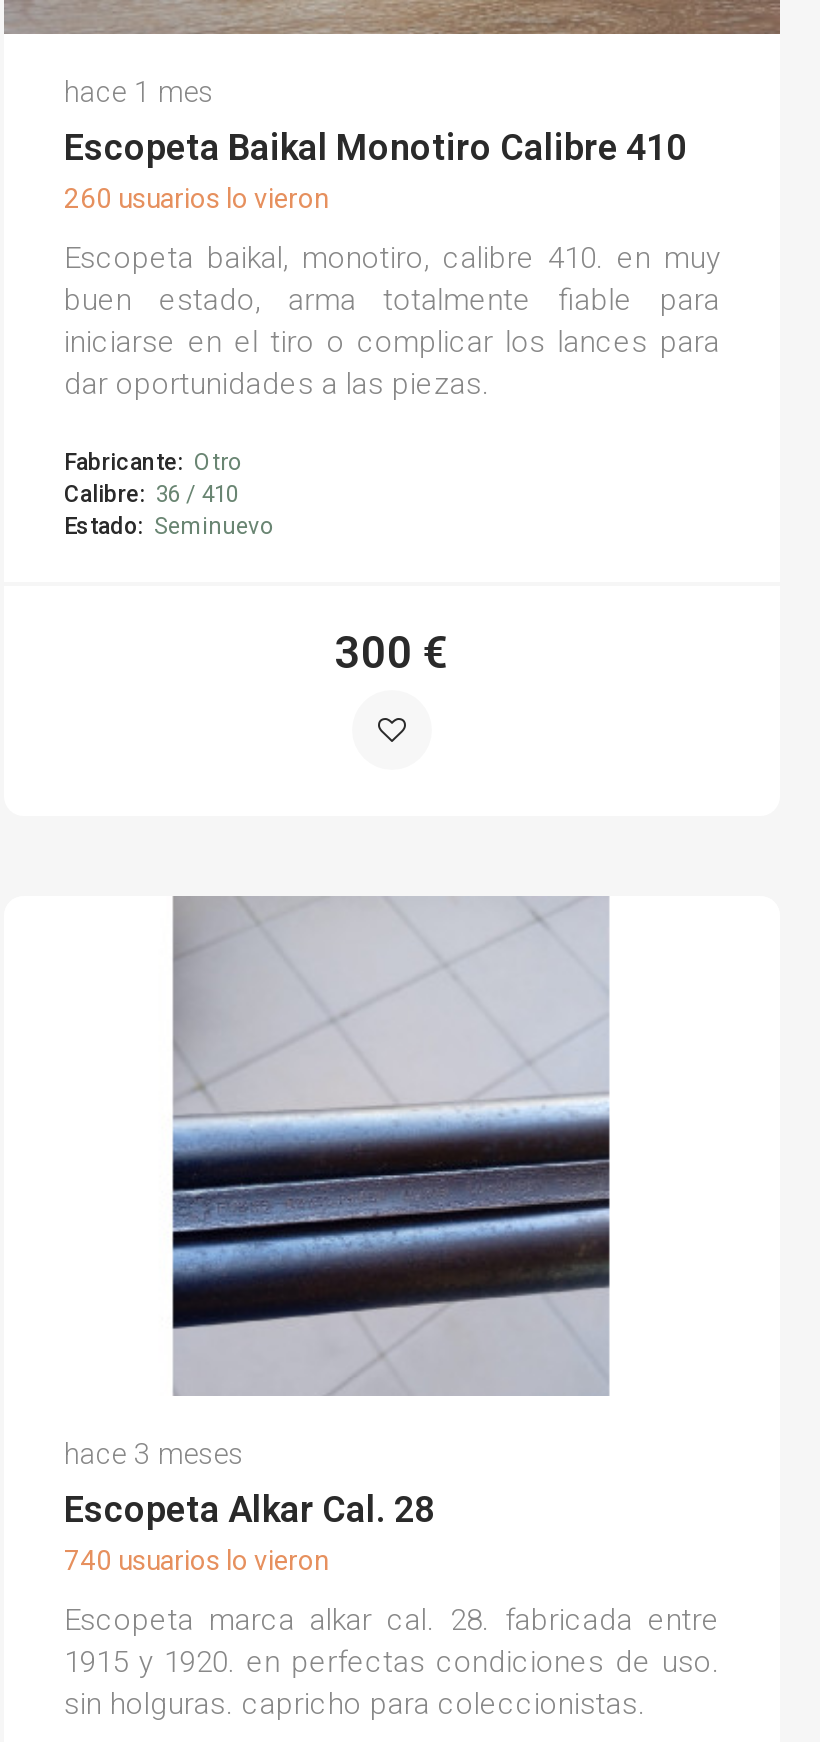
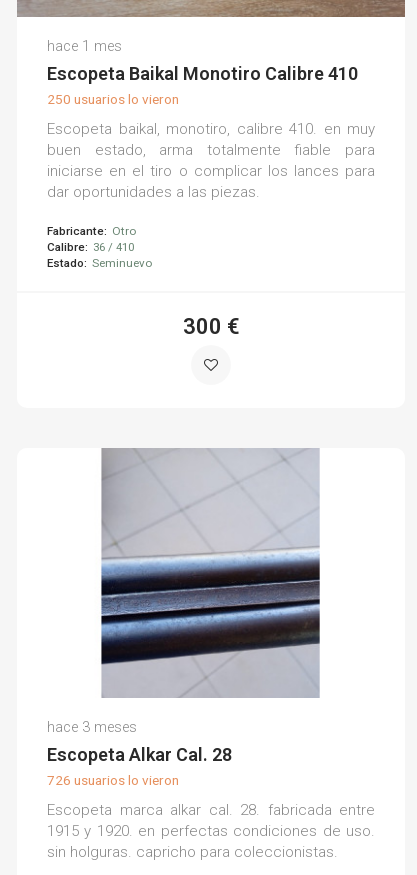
- 260 usuarios lo vieron
+ 250 usuarios lo vieron

- 740 usuarios lo vieron
+ 726 usuarios lo vieron
